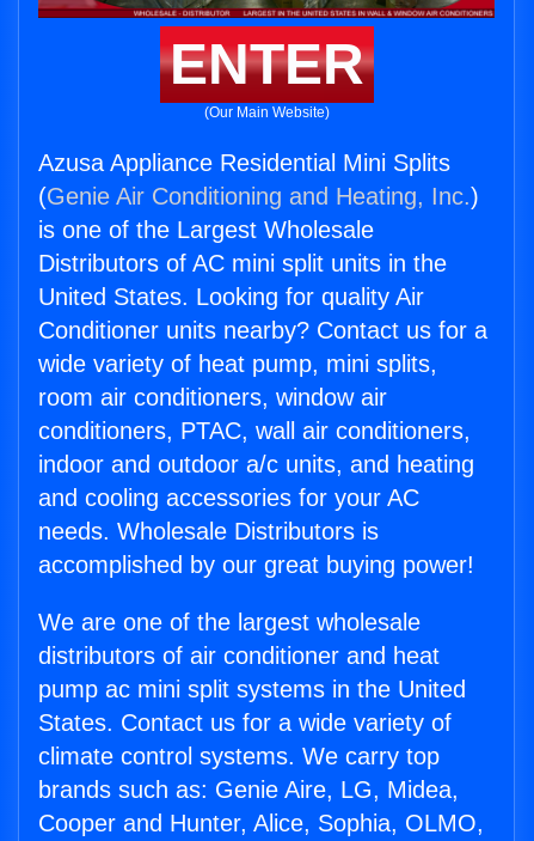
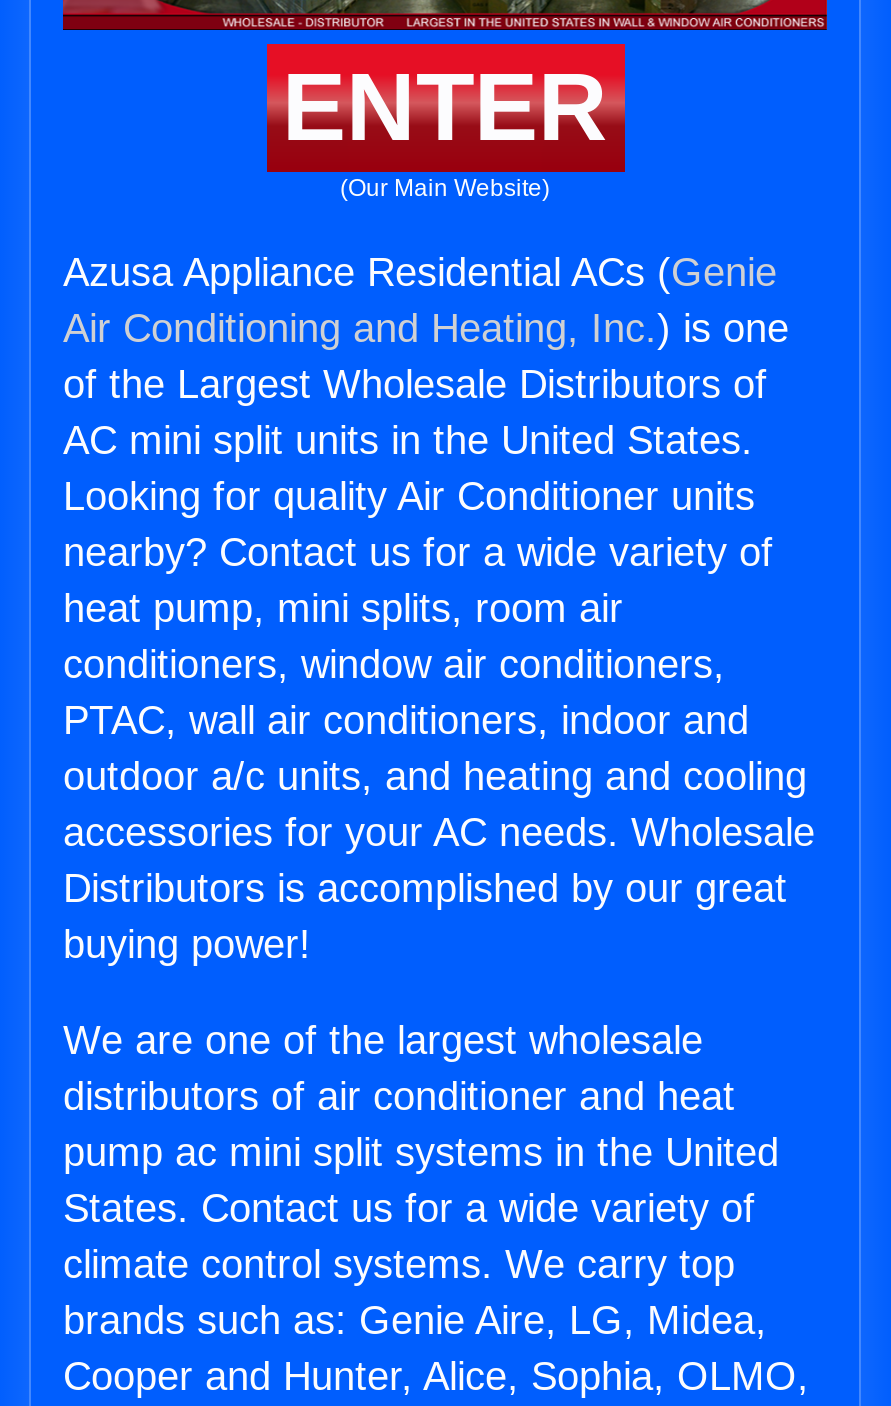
- Azusa Appliance Residential Mini Splits
- (Genie Air Conditioning and Heating, Inc.)
- is one of the Largest Wholesale
- Distributors of AC mini split units in the
- United States. Looking for quality Air
- Conditioner units nearby? Contact us for a
- wide variety of heat pump, mini splits,
- room air conditioners, window air
- conditioners, PTAC, wall air conditioners,
- indoor and outdoor a/c units, and heating
- and cooling accessories for your AC
- needs. Wholesale Distributors is
- accomplished by our great buying power!
+ Azusa Appliance Residential ACs (Genie
+ Air Conditioning and Heating, Inc.) is one
+ of the Largest Wholesale Distributors of
+ AC mini split units in the United States.
+ Looking for quality Air Conditioner units
+ nearby? Contact us for a wide variety of
+ heat pump, mini splits, room air
+ conditioners, window air conditioners,
+ PTAC, wall air conditioners, indoor and
+ outdoor a/c units, and heating and cooling
+ accessories for your AC needs. Wholesale
+ Distributors is accomplished by our great
+ buying power!
